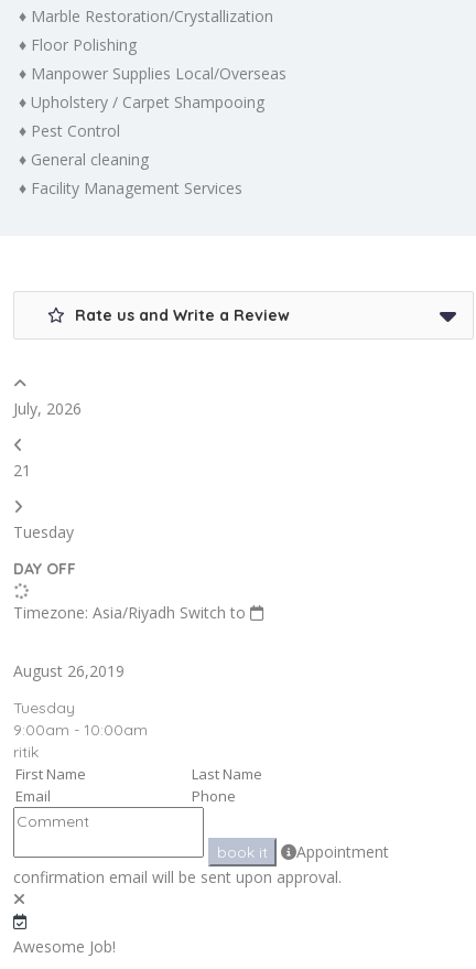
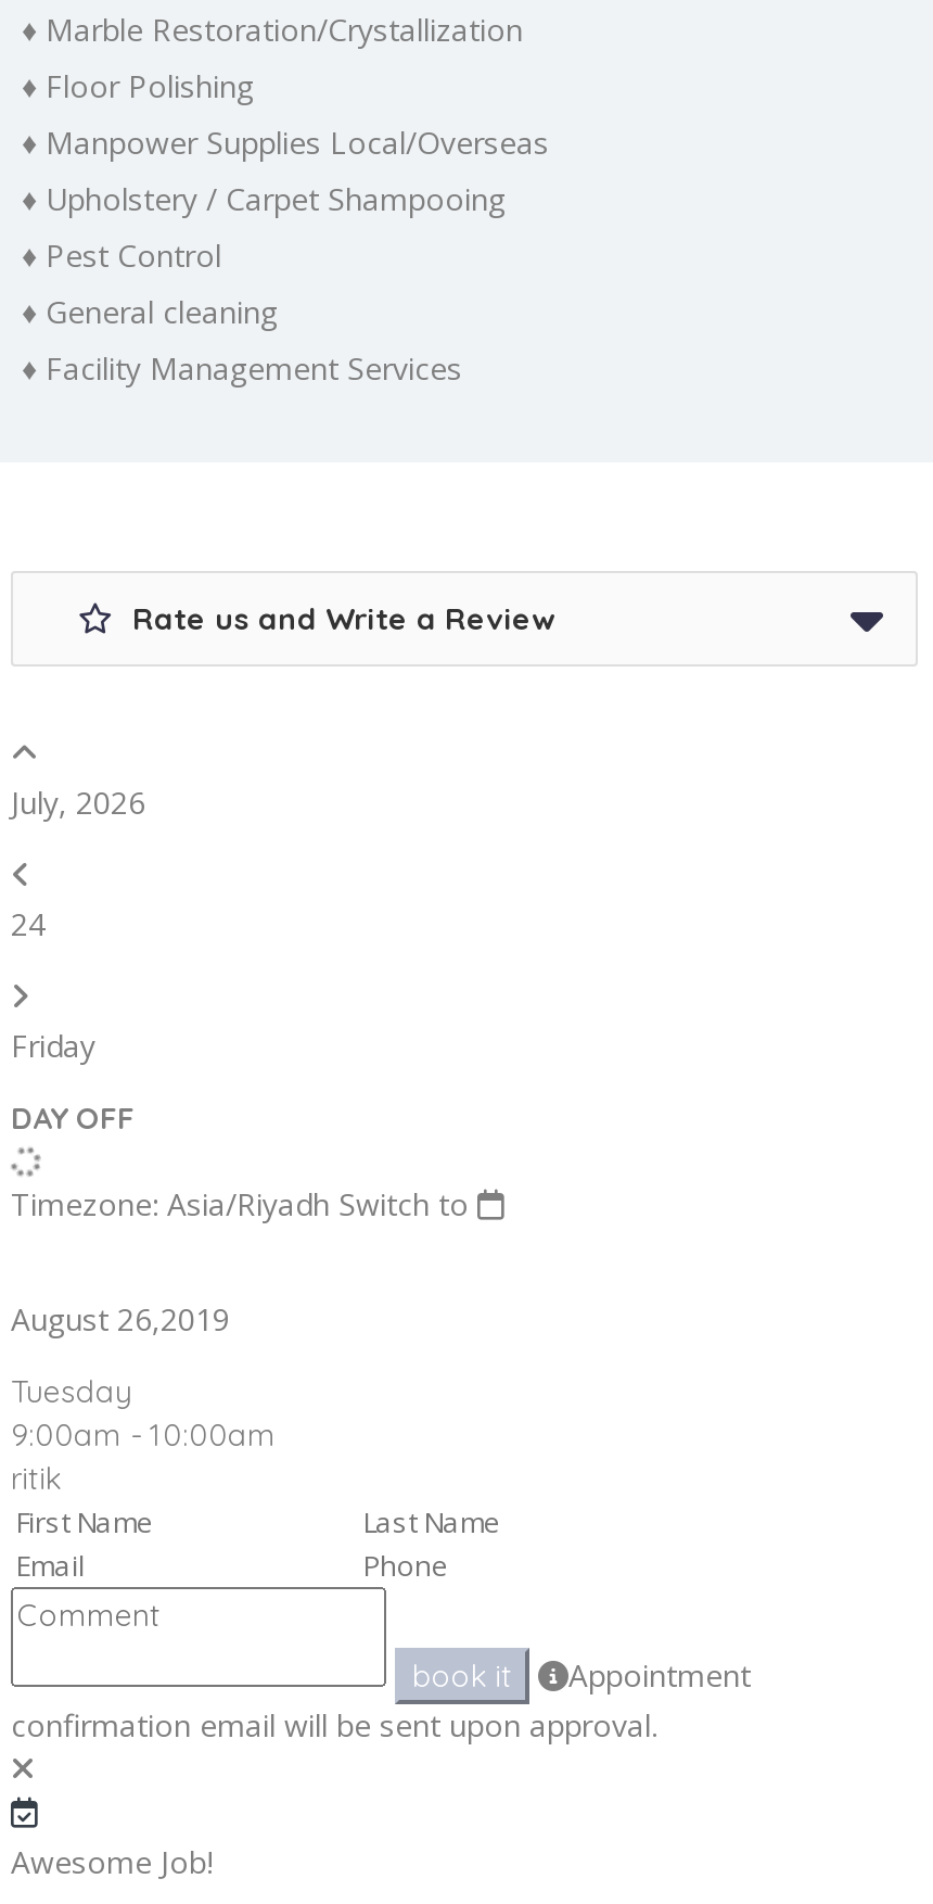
- 21
+ 24

- Tuesday
+ Friday
